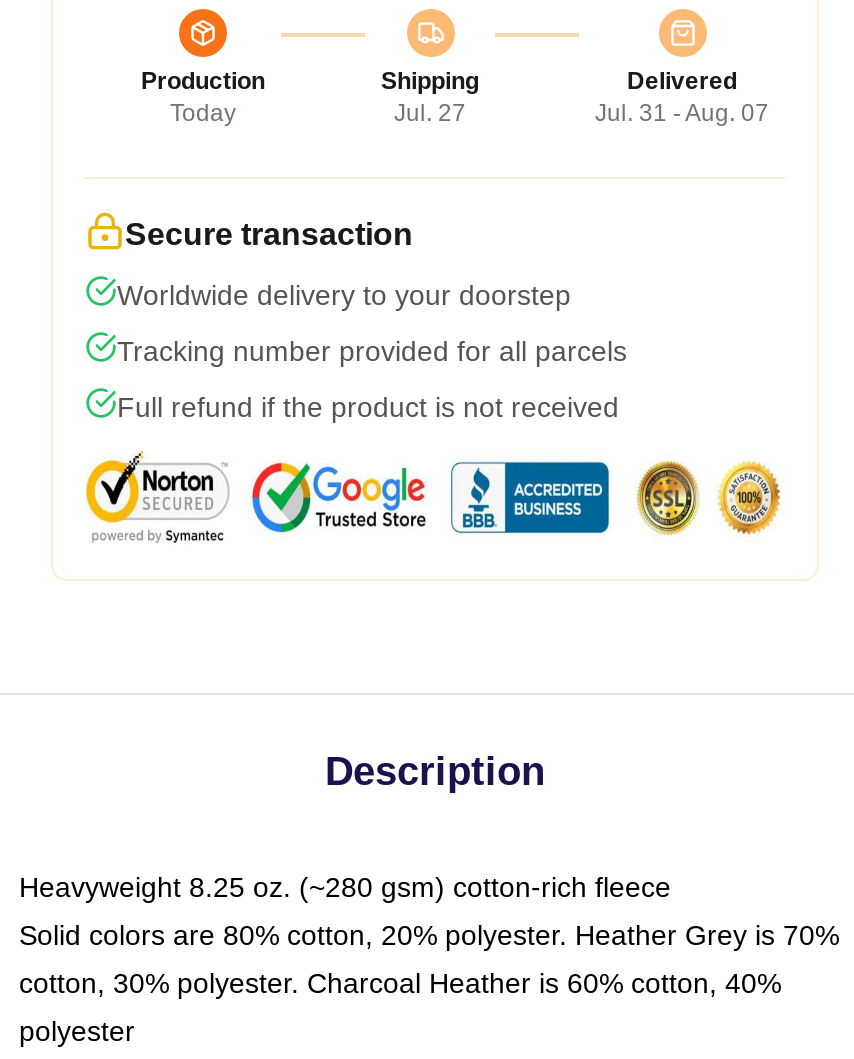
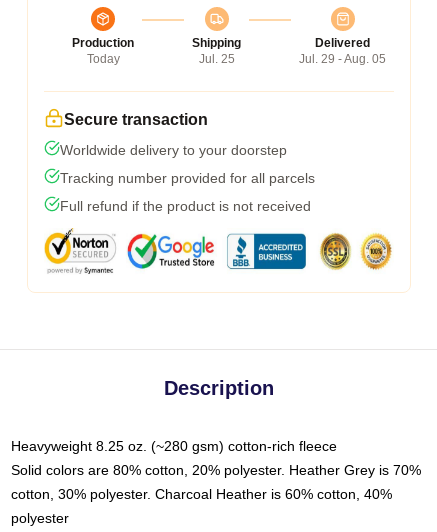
- Jul. 27
+ Jul. 25

- Jul. 31 - Aug. 07
+ Jul. 29 - Aug. 05
